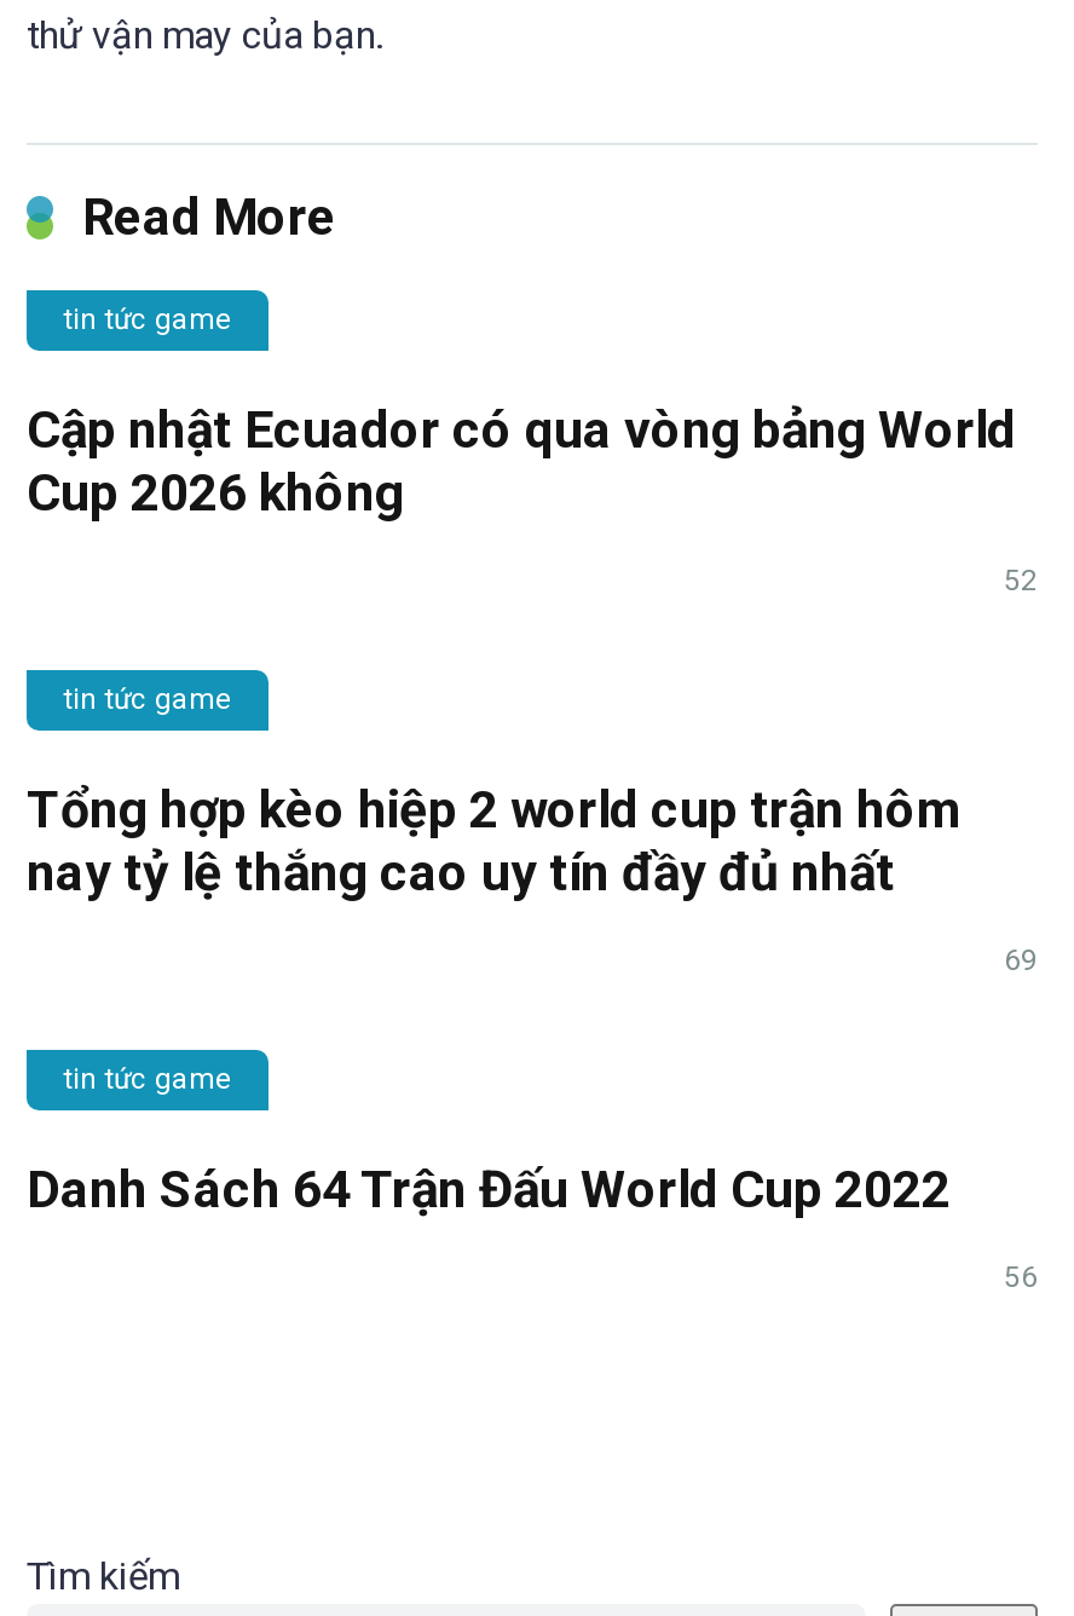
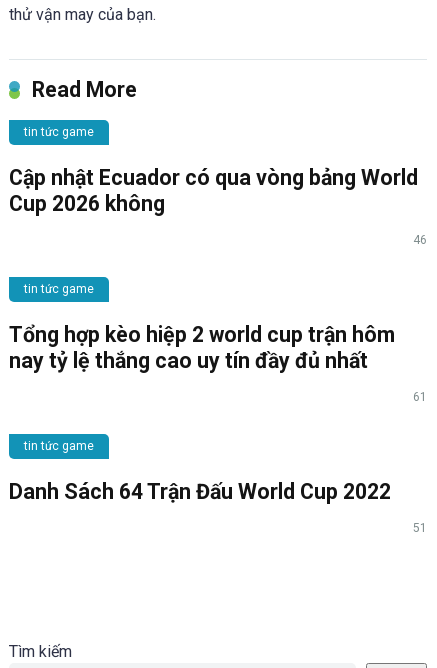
- 52
+ 46

- 69
+ 61

- 56
+ 51
